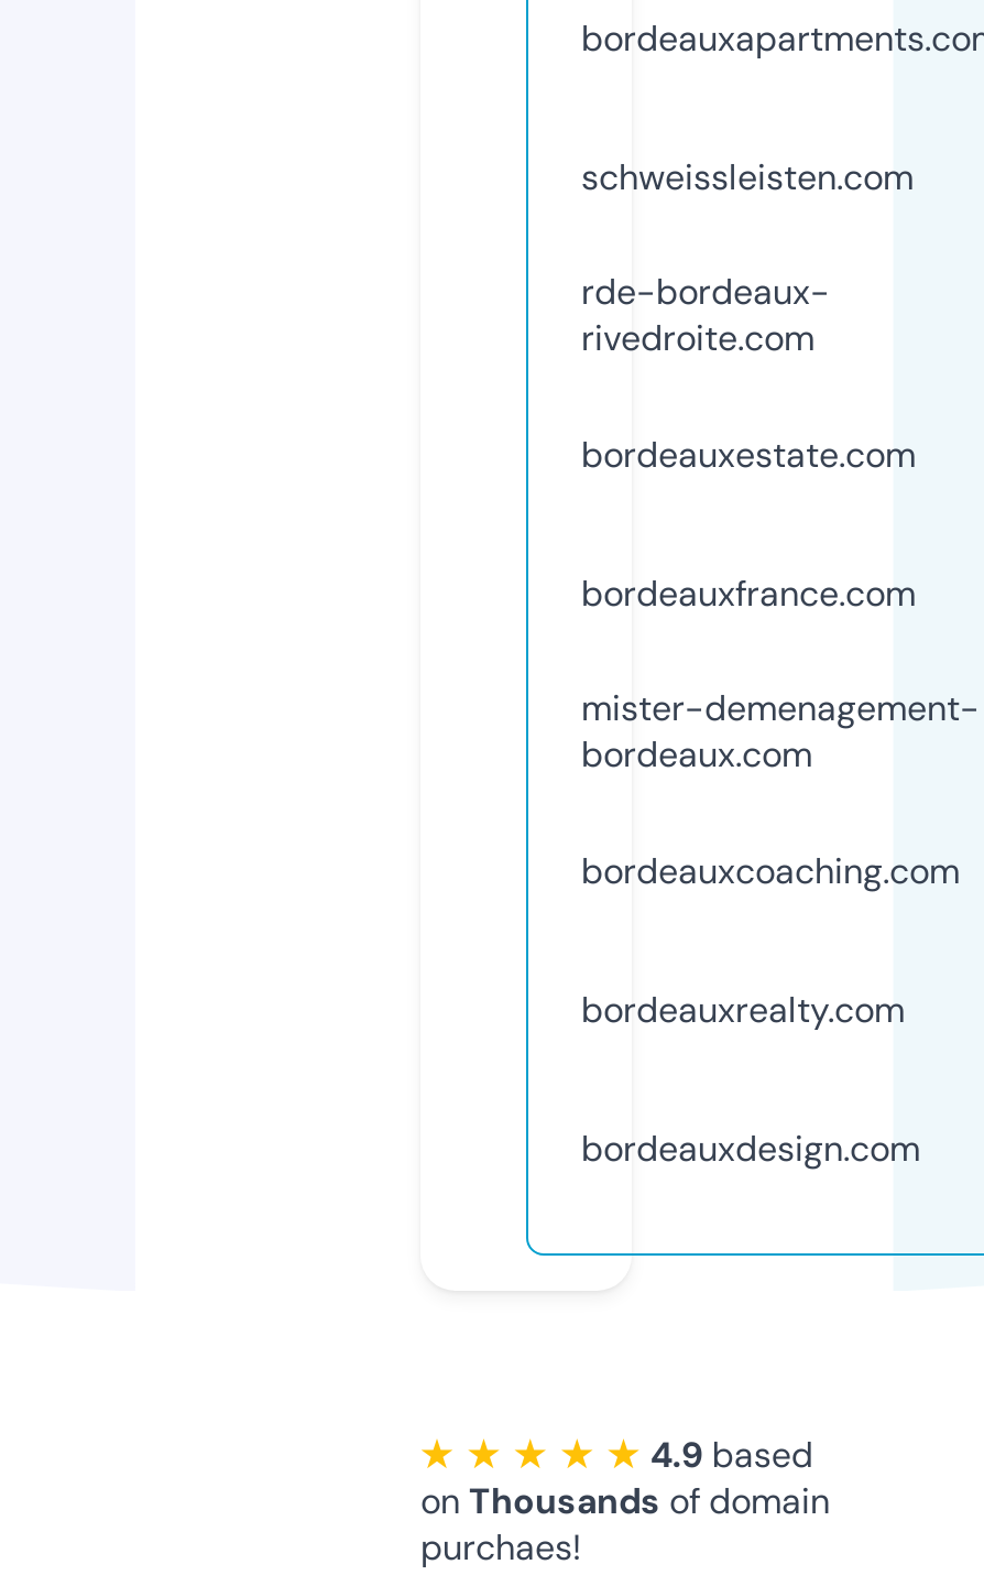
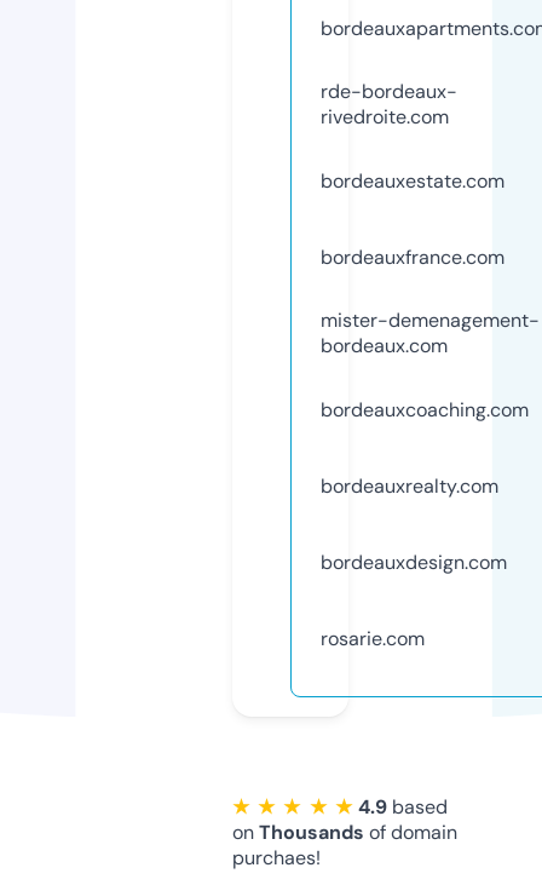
- schweissleisten.com

moved up: rde-bordeaux- | rivedroite.com | bordeauxestate.com | ... | bordeauxrealty.com | bordeauxdesign.com

+ rosarie.com
